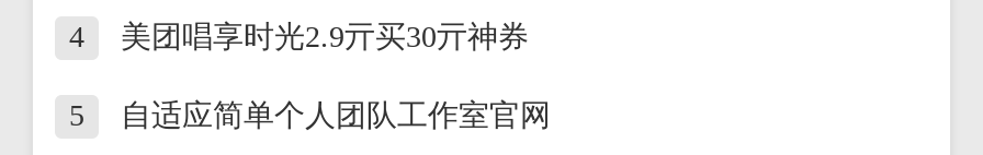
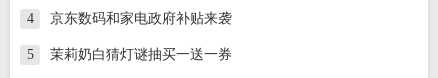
- 美团唱享时光2.9亓买30亓神券
+ 京东数码和家电政府补贴来袭

- 自适应简单个人团队工作室官网
+ 茉莉奶白猜灯谜抽买一送一券
